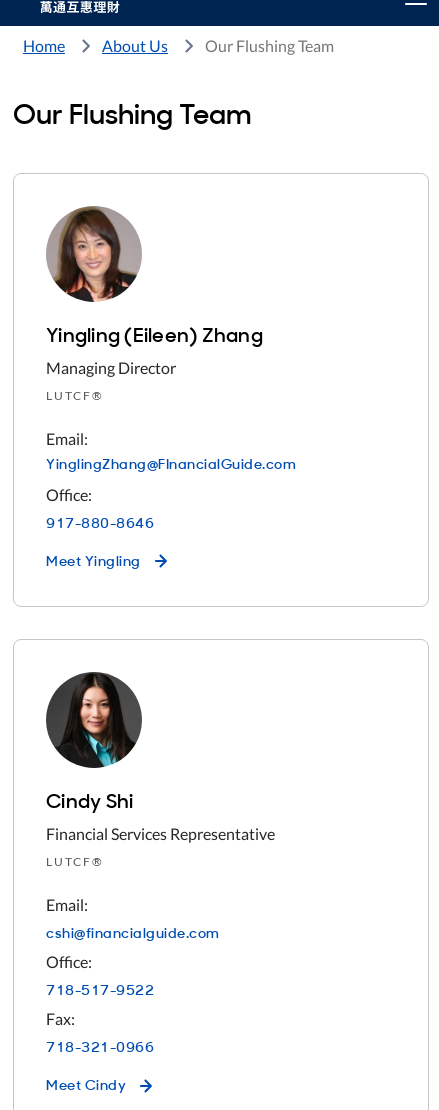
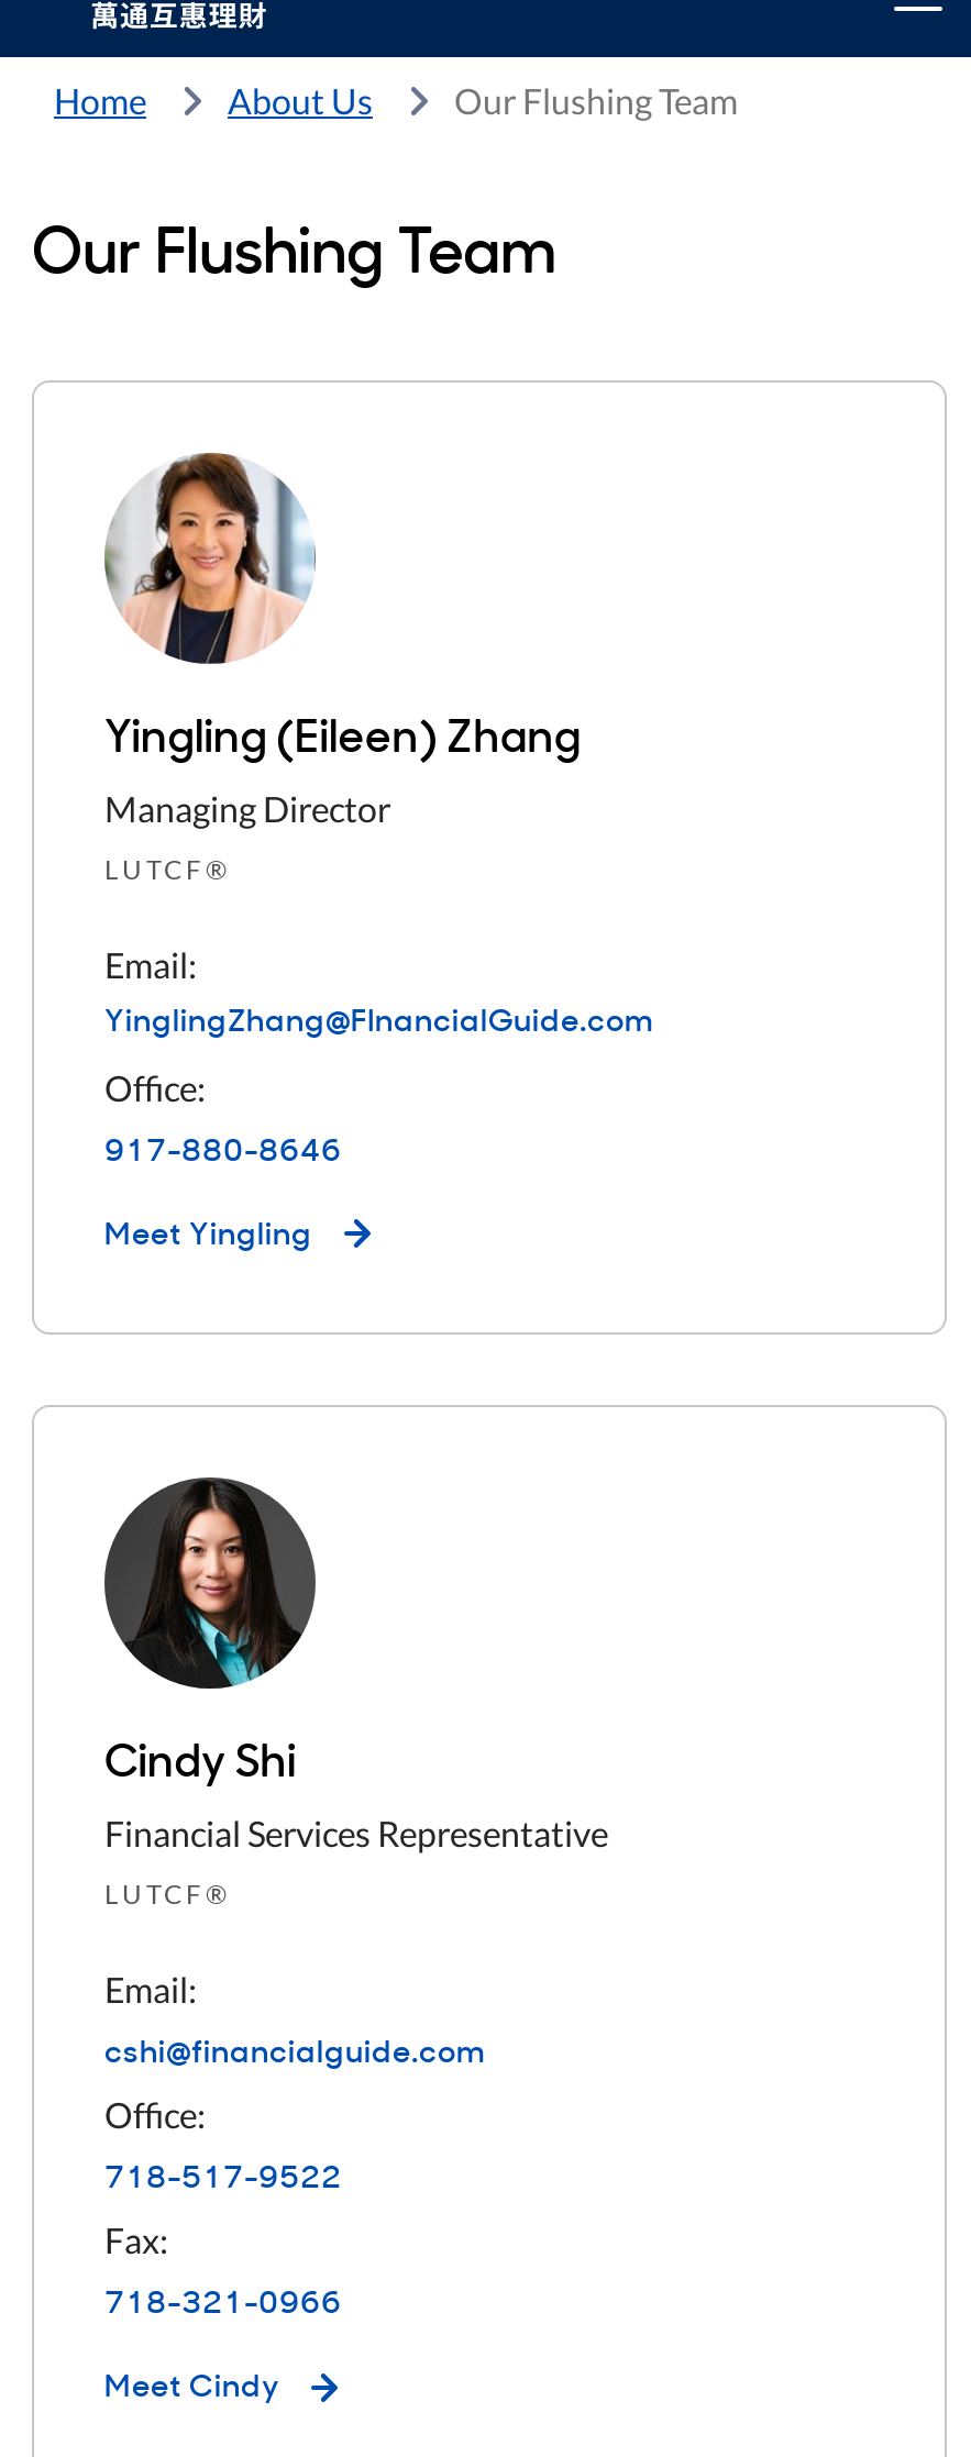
- [image]
+ [image]
